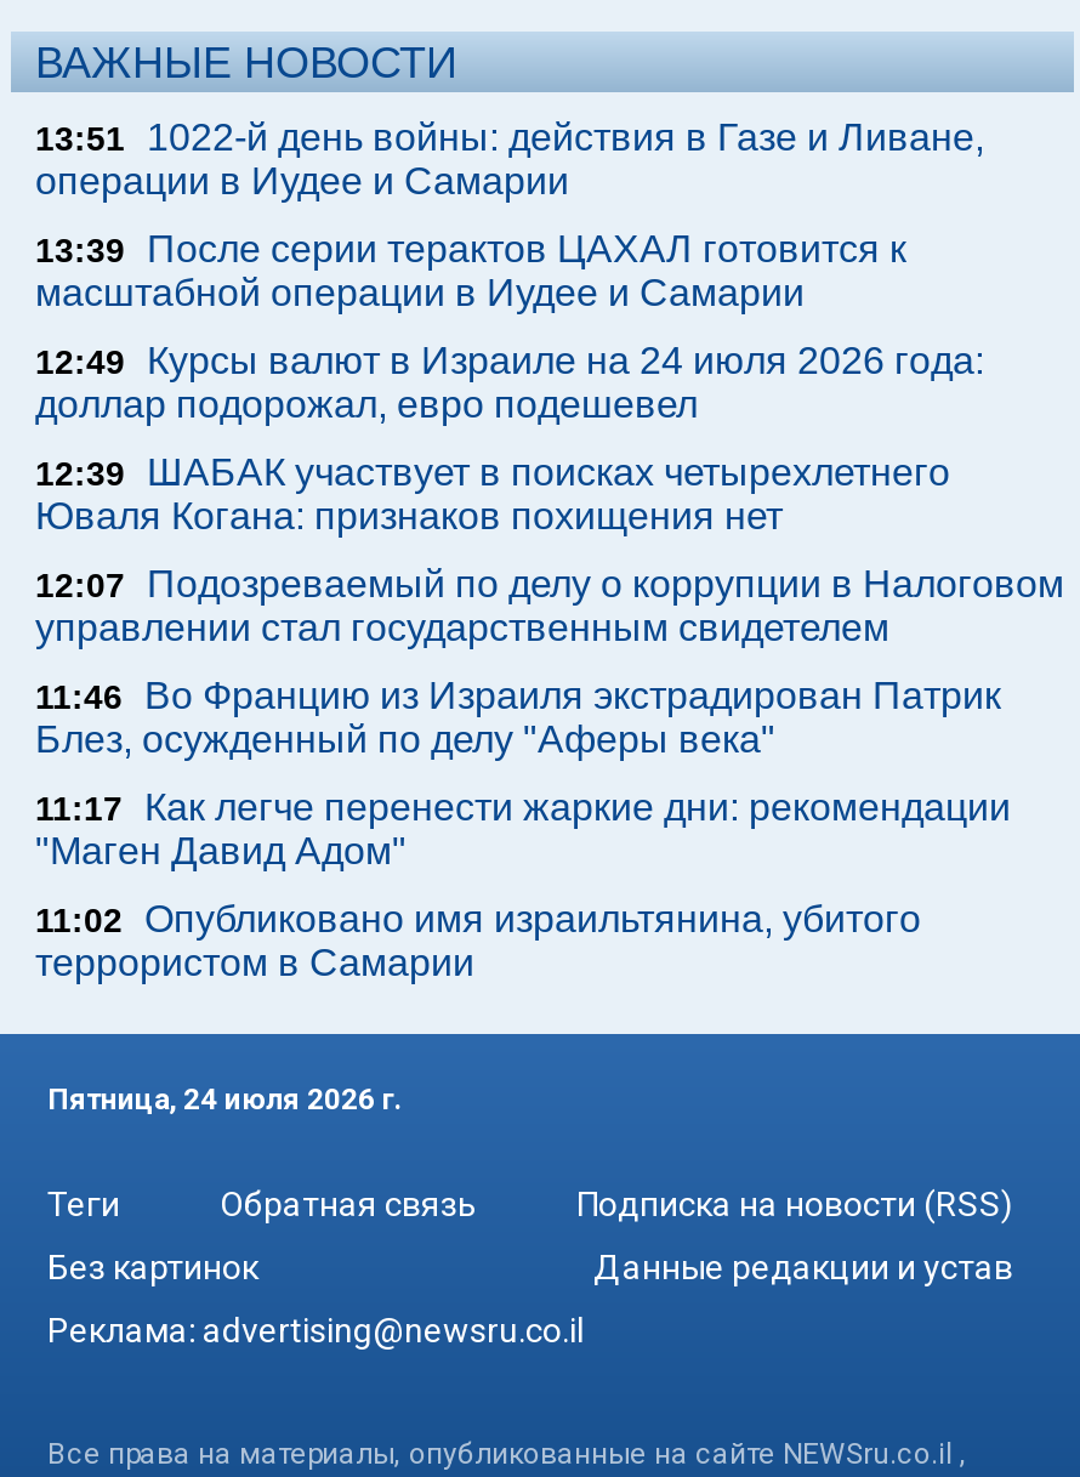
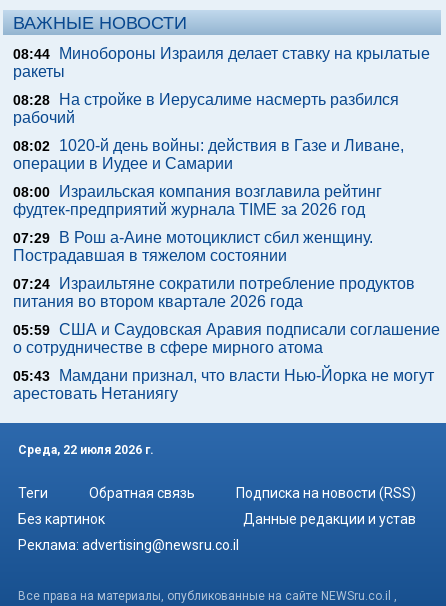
- 13:51 1022-й день войны: действия в Газе и Ливане,
+ 08:44 Минобороны Израиля делает ставку на крылатые
+ ракеты
+ 08:28 На стройке в Иерусалиме насмерть разбился
+ рабочий
+ 08:02 1020-й день войны: действия в Газе и Ливане,

moved down: операции в Иудее и Самарии

- 13:39 После серии терактов ЦАХАЛ готовится к
- масштабной операции в Иудее и Самарии
- 12:49 Курсы валют в Израиле на 24 июля 2026 года:
- доллар подорожал, евро подешевел
- 12:39 ШАБАК участвует в поисках четырехлетнего
- Юваля Когана: признаков похищения нет
- 12:07 Подозреваемый по делу о коррупции в Налоговом
- управлении стал государственным свидетелем
- 11:46 Во Францию из Израиля экстрадирован Патрик
- Блез, осужденный по делу "Аферы века"
- 11:17 Как легче перенести жаркие дни: рекомендации
- "Маген Давид Адом"
- 11:02 Опубликовано имя израильтянина, убитого
- террористом в Самарии
- Пятница, 24 июля 2026 г.
+ 08:00 Израильская компания возглавила рейтинг
+ фудтек-предприятий журнала TIME за 2026 год
+ 07:29 В Рош а-Аине мотоциклист сбил женщину.
+ Пострадавшая в тяжелом состоянии
+ 07:24 Израильтяне сократили потребление продуктов
+ питания во втором квартале 2026 года
+ 05:59 США и Саудовская Аравия подписали соглашение
+ о сотрудничестве в сфере мирного атома
+ 05:43 Мамдани признал, что власти Нью-Йорка не могут
+ арестовать Нетаниягу
+ Среда, 22 июля 2026 г.
